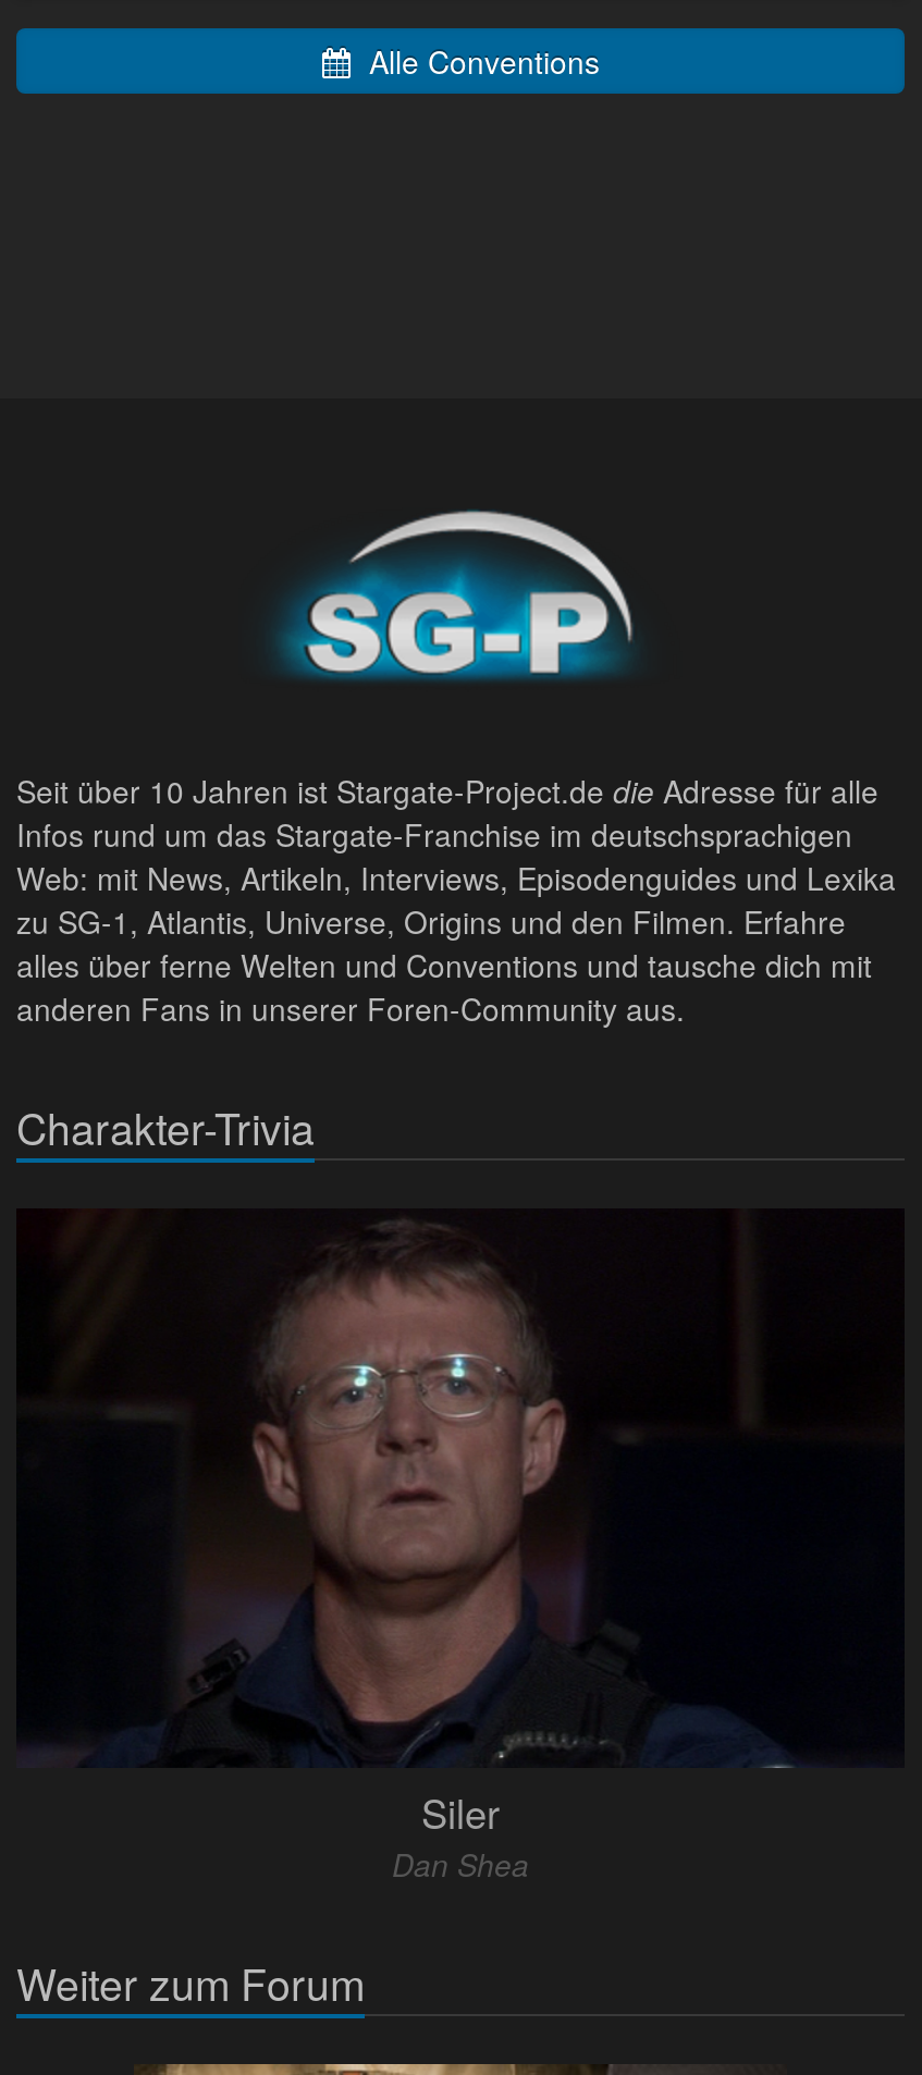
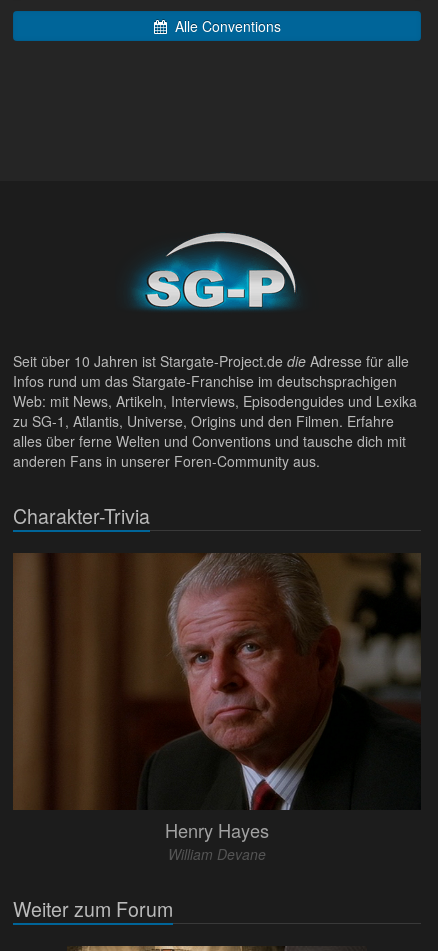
- [image]
- Siler
- Dan Shea
+ [image]
+ Henry Hayes
+ William Devane
